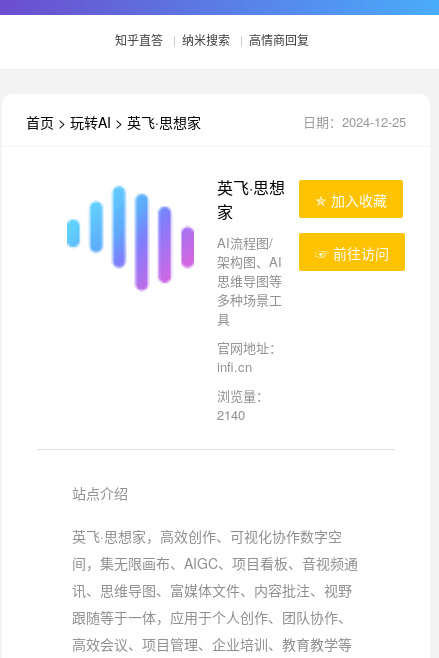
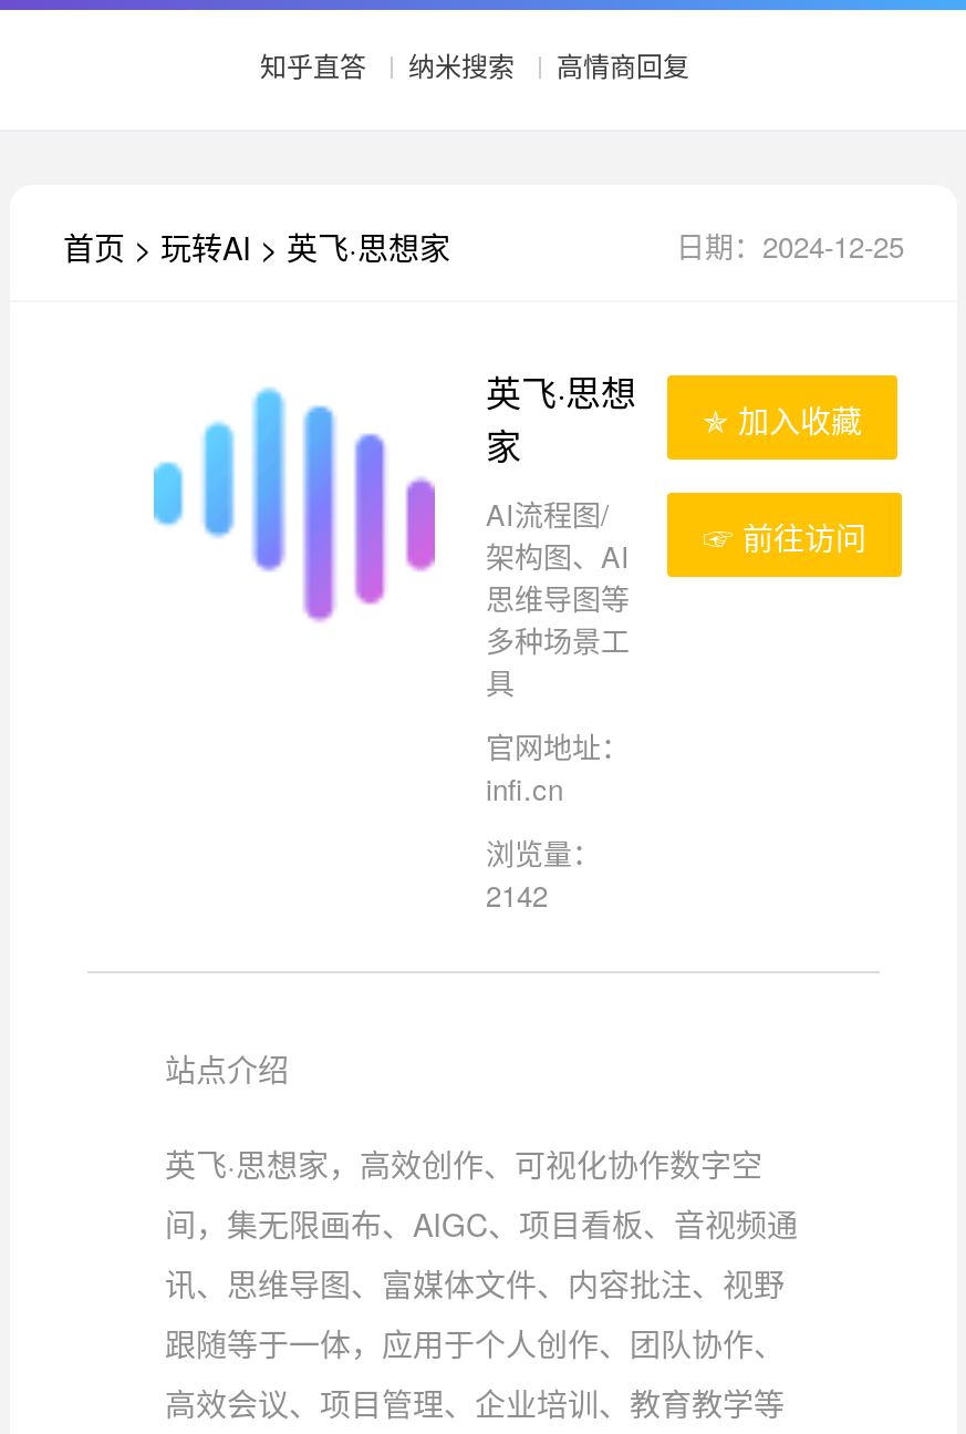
- 2140
+ 2142
